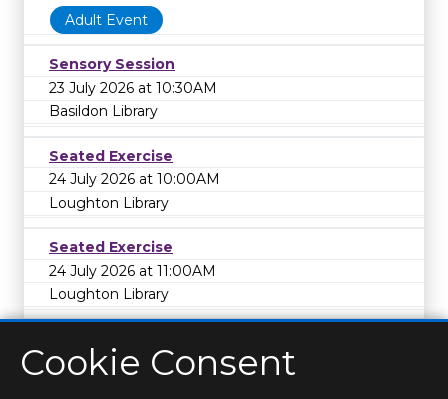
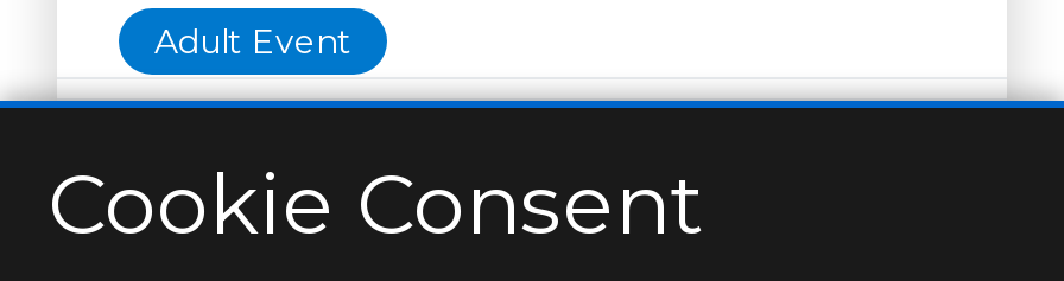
- Sensory Session
- 23 July 2026 at 10:30AM
- Basildon Library
- Seated Exercise
- 24 July 2026 at 10:00AM
- Loughton Library
- Seated Exercise
- 24 July 2026 at 11:00AM
- Loughton Library
